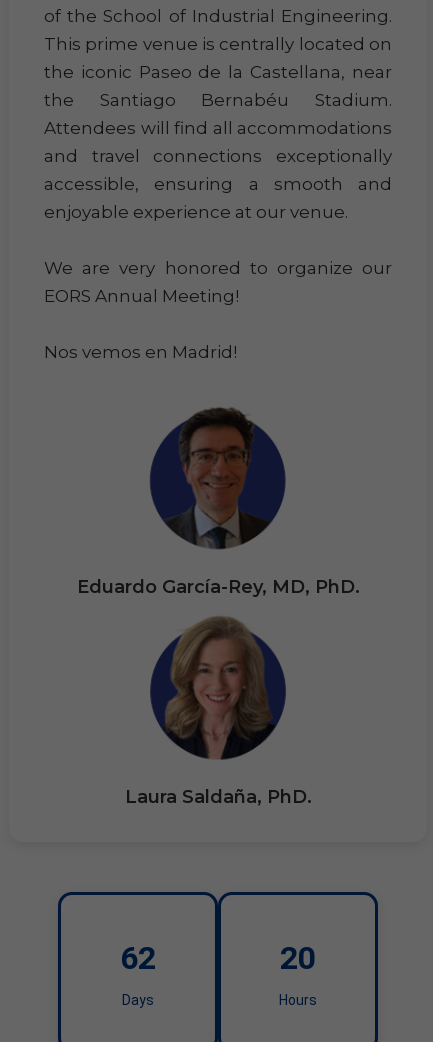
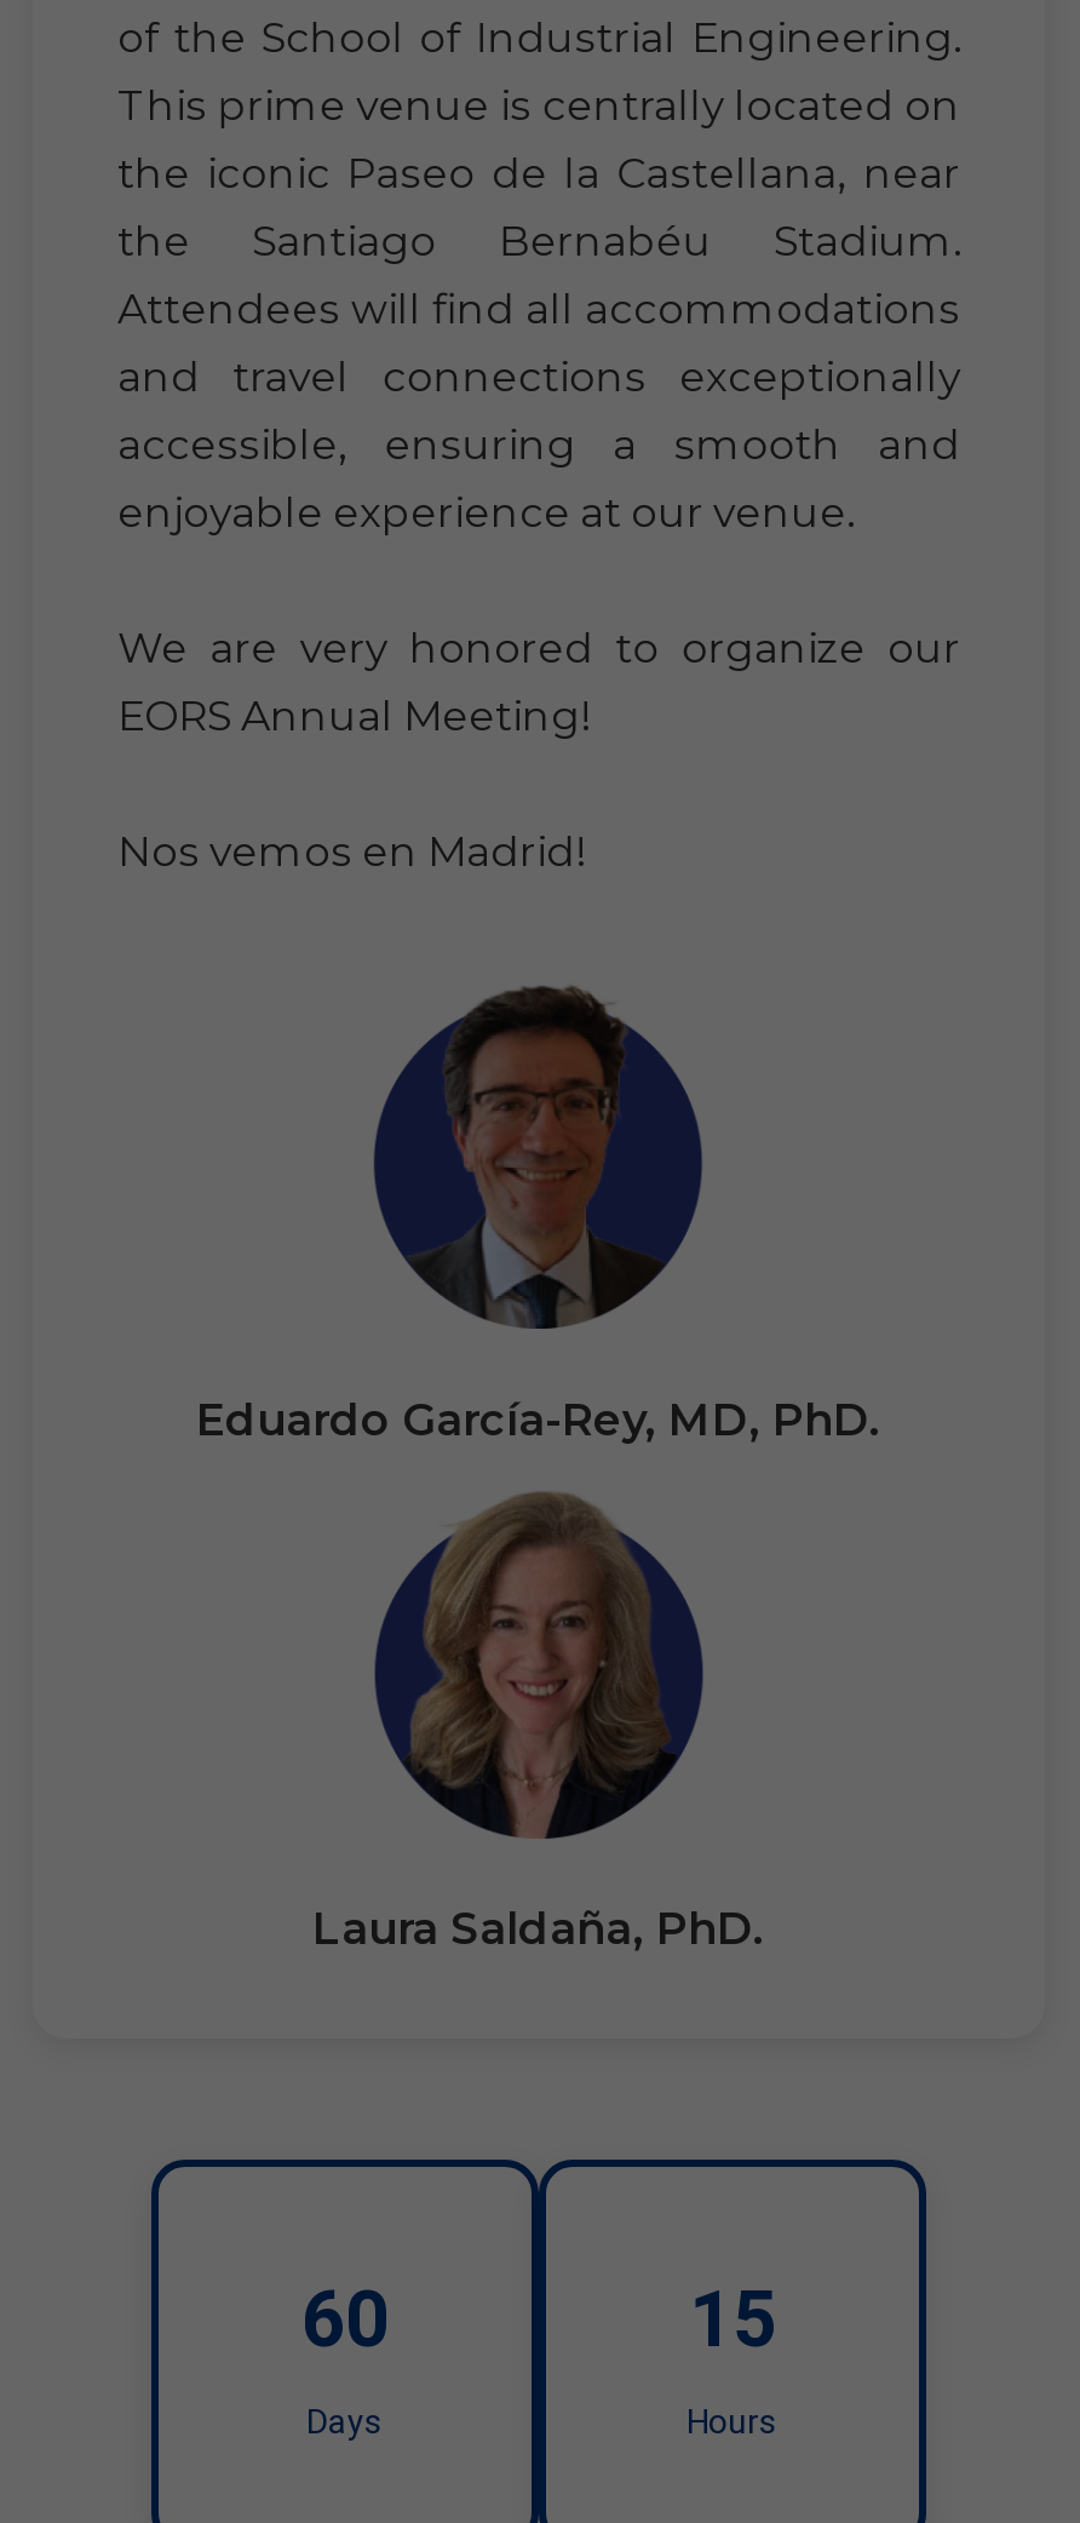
- 62
+ 60

- 20
+ 15
